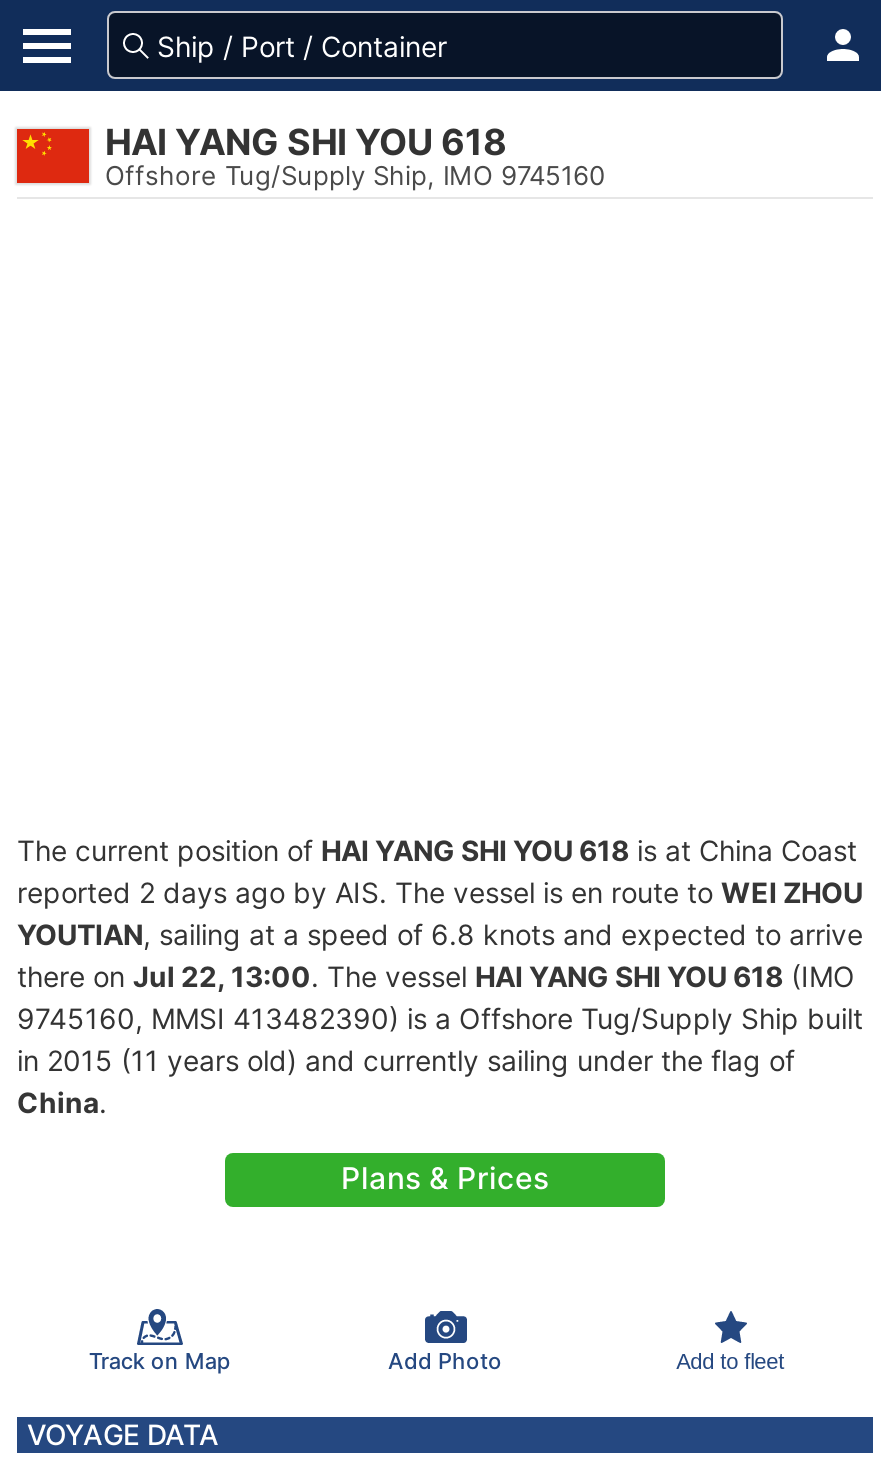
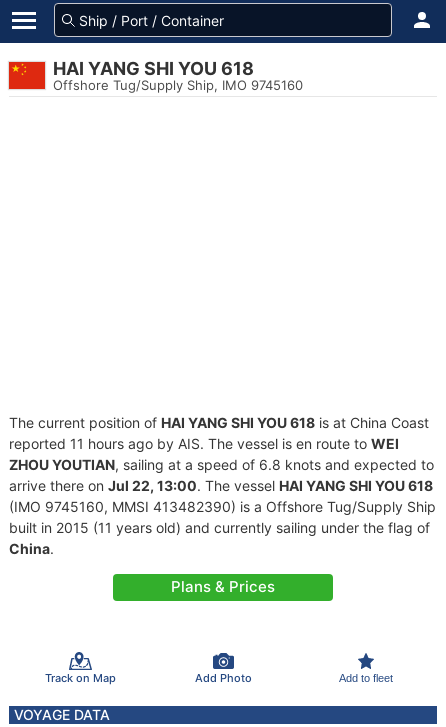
- reported 2 days ago by AIS. The vessel is en route to WEI ZHOU
- YOUTIAN, sailing at a speed of 6.8 knots and expected to arrive
- there on Jul 22, 13:00. The vessel HAI YANG SHI YOU 618 (IMO
- 9745160, MMSI 413482390) is a Offshore Tug/Supply Ship built
- in 2015 (11 years old) and currently sailing under the flag of
+ reported 11 hours ago by AIS. The vessel is en route to WEI
+ ZHOU YOUTIAN, sailing at a speed of 6.8 knots and expected to
+ arrive there on Jul 22, 13:00. The vessel HAI YANG SHI YOU 618
+ (IMO 9745160, MMSI 413482390) is a Offshore Tug/Supply Ship
+ built in 2015 (11 years old) and currently sailing under the flag of
